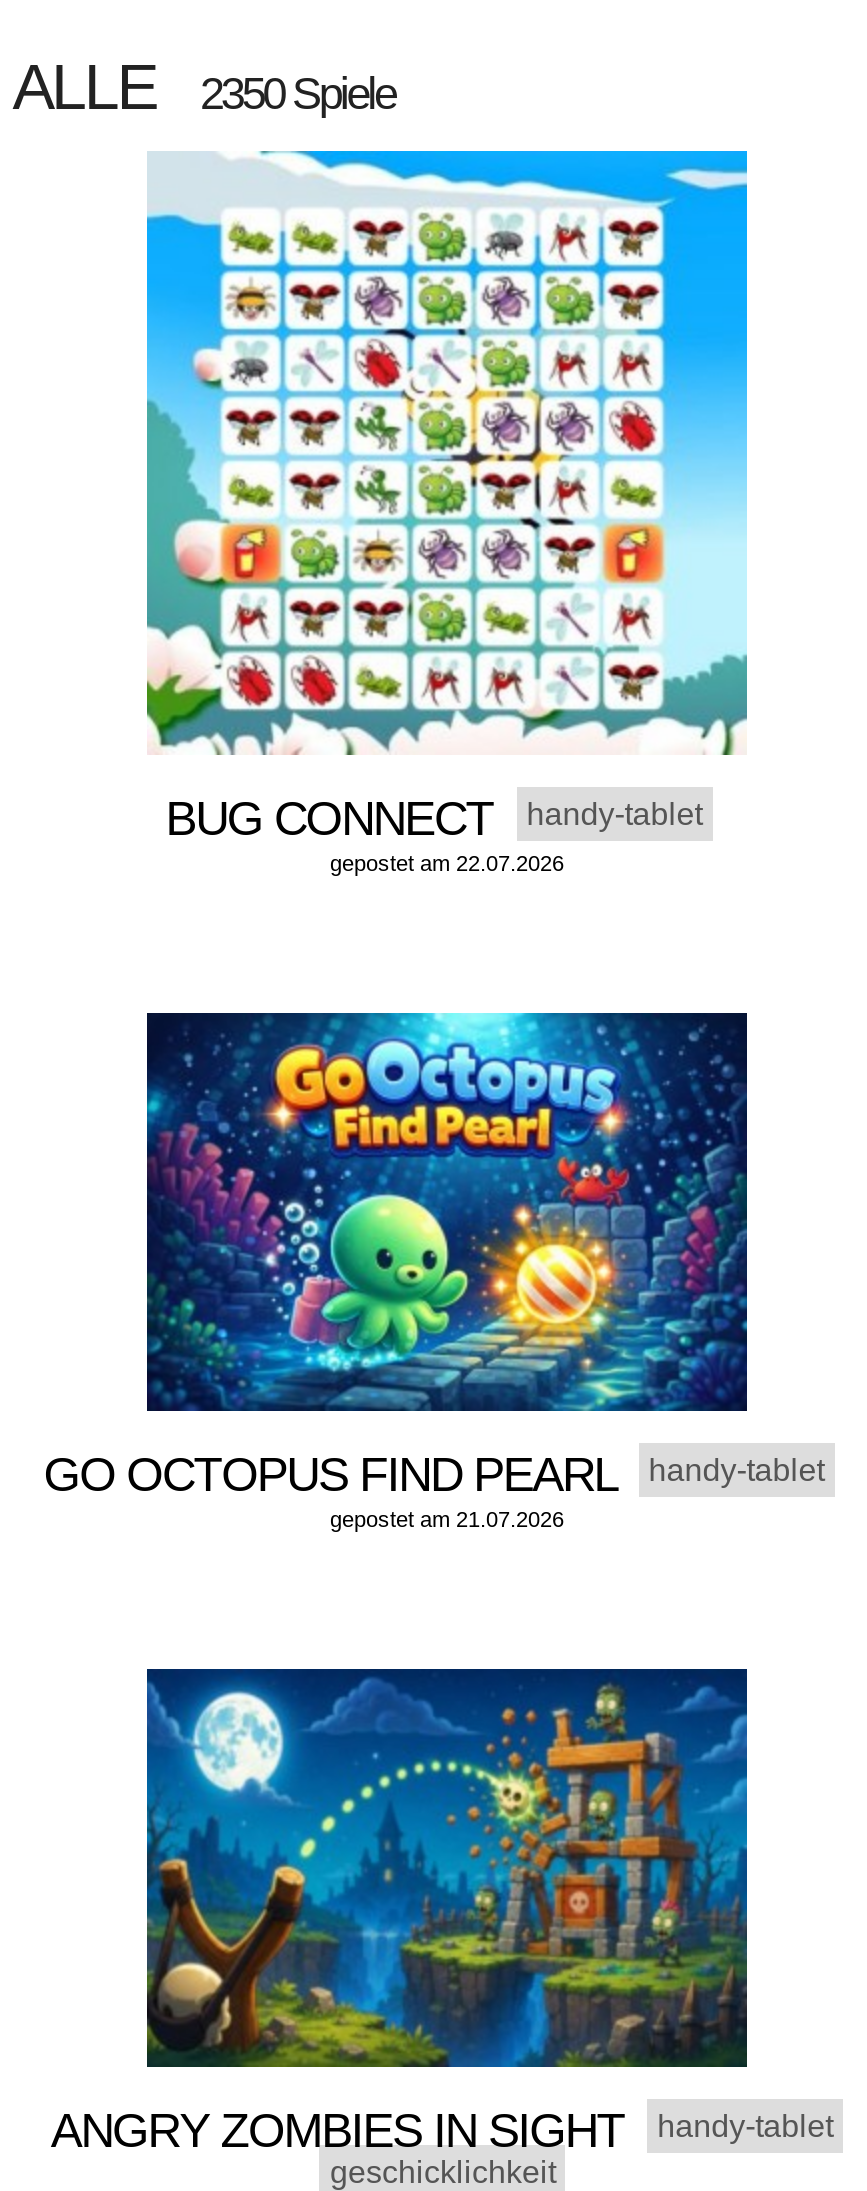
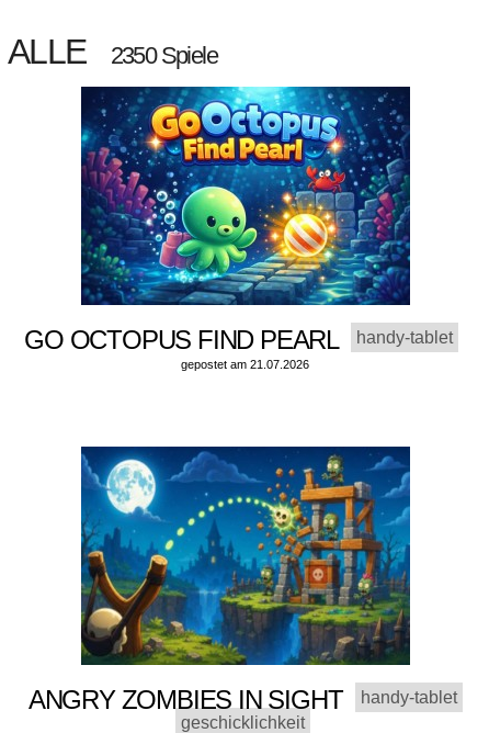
- [image]
- BUG CONNECT handy-tablet
- gepostet am 22.07.2026
